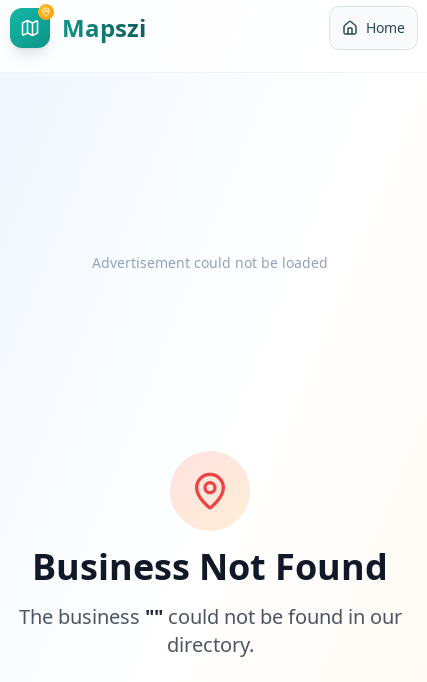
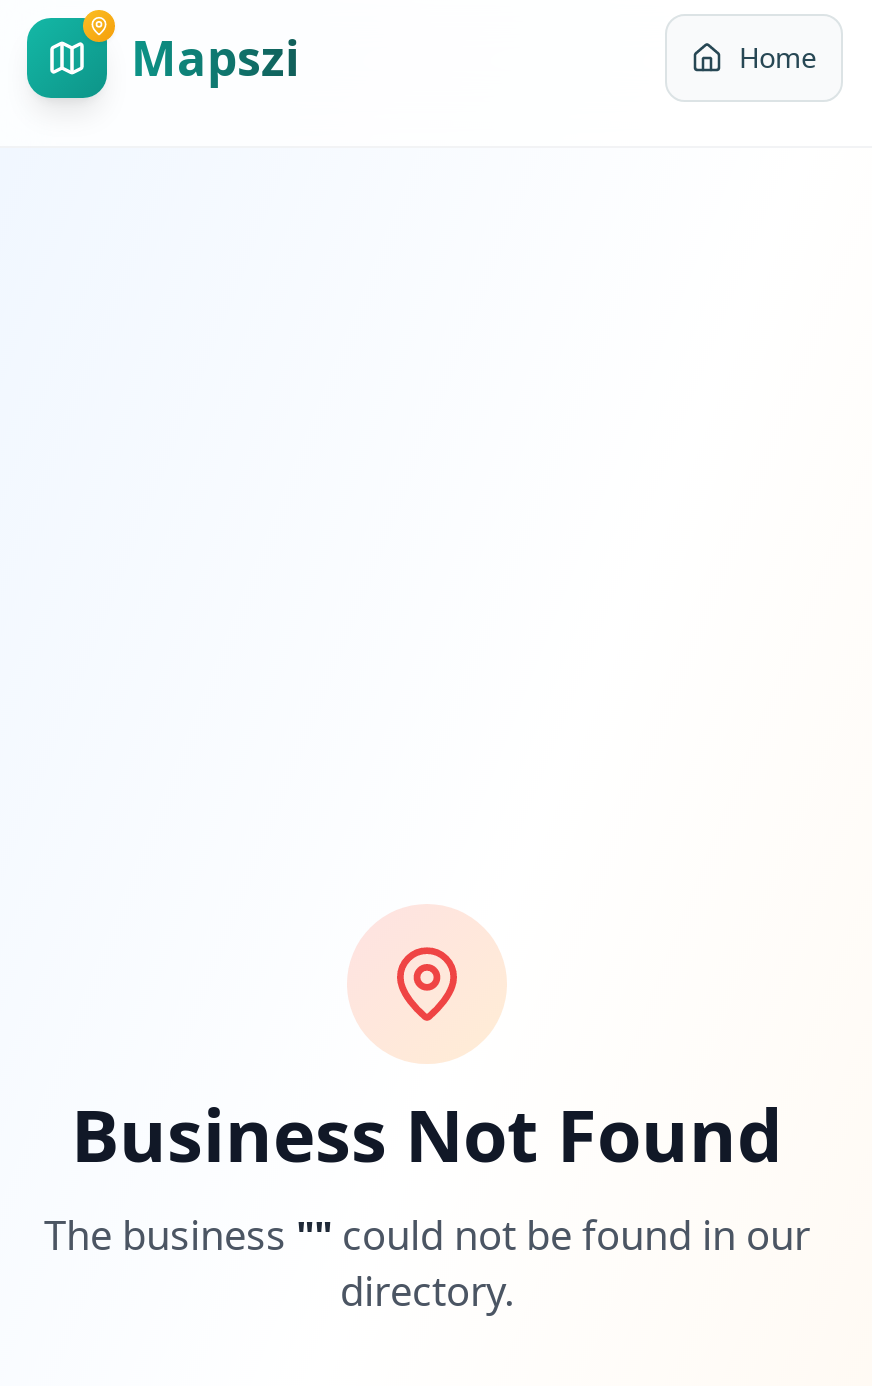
- Advertisement could not be loaded
